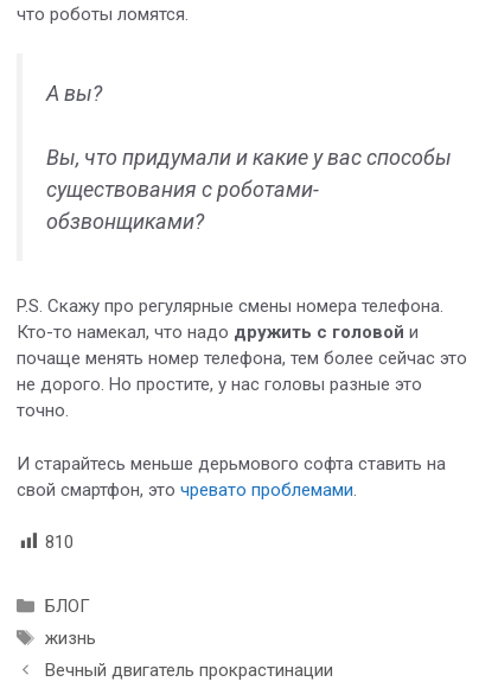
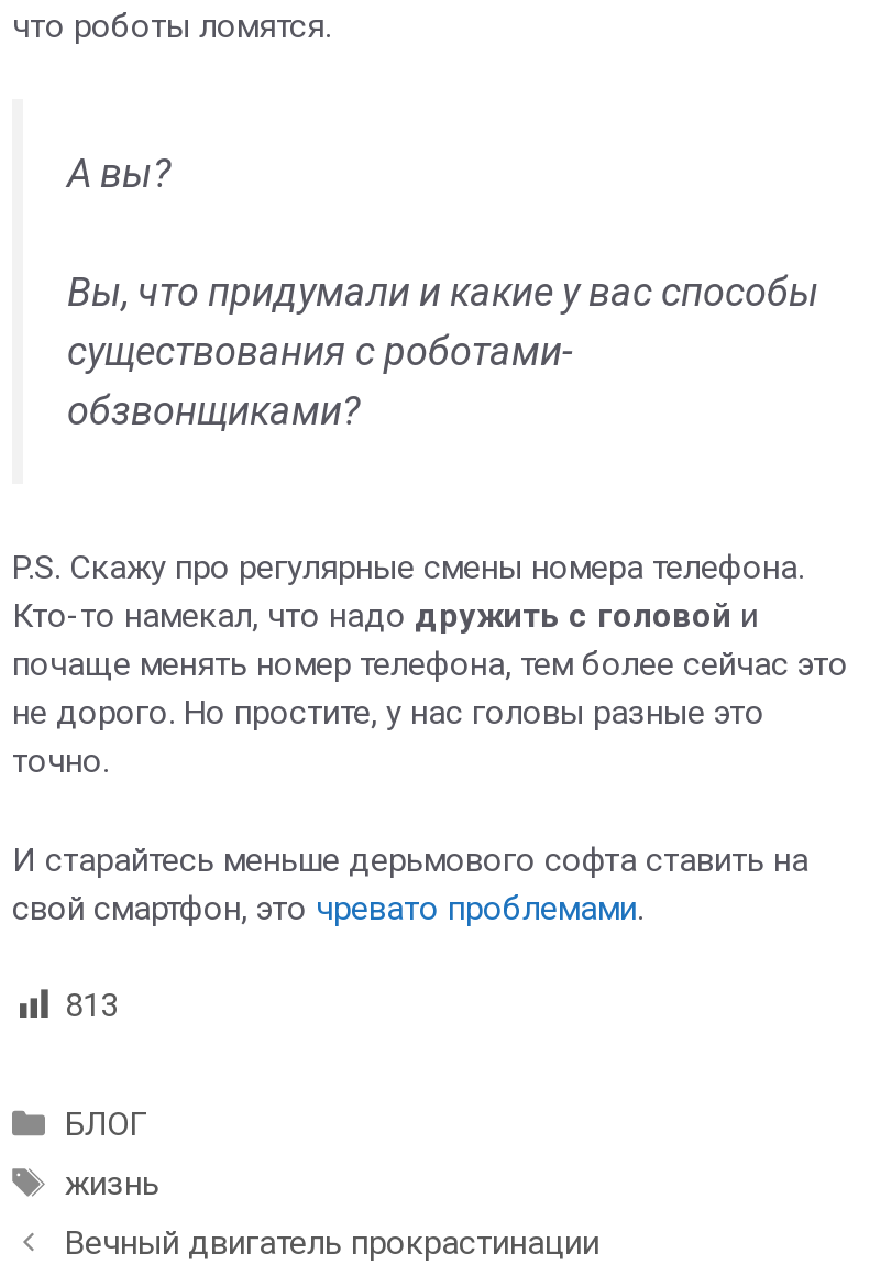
- 810
+ 813
